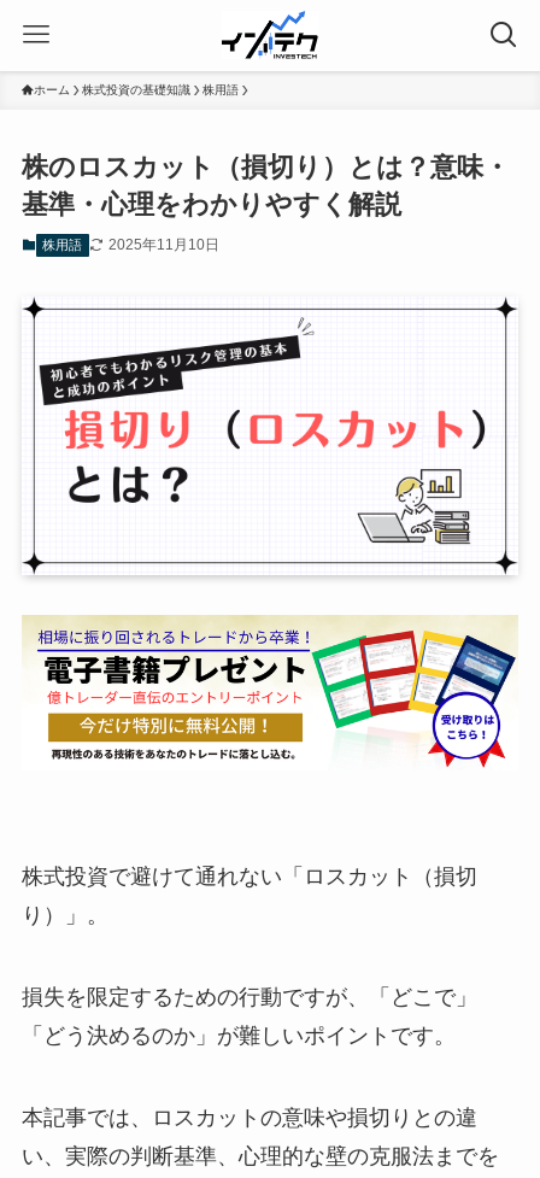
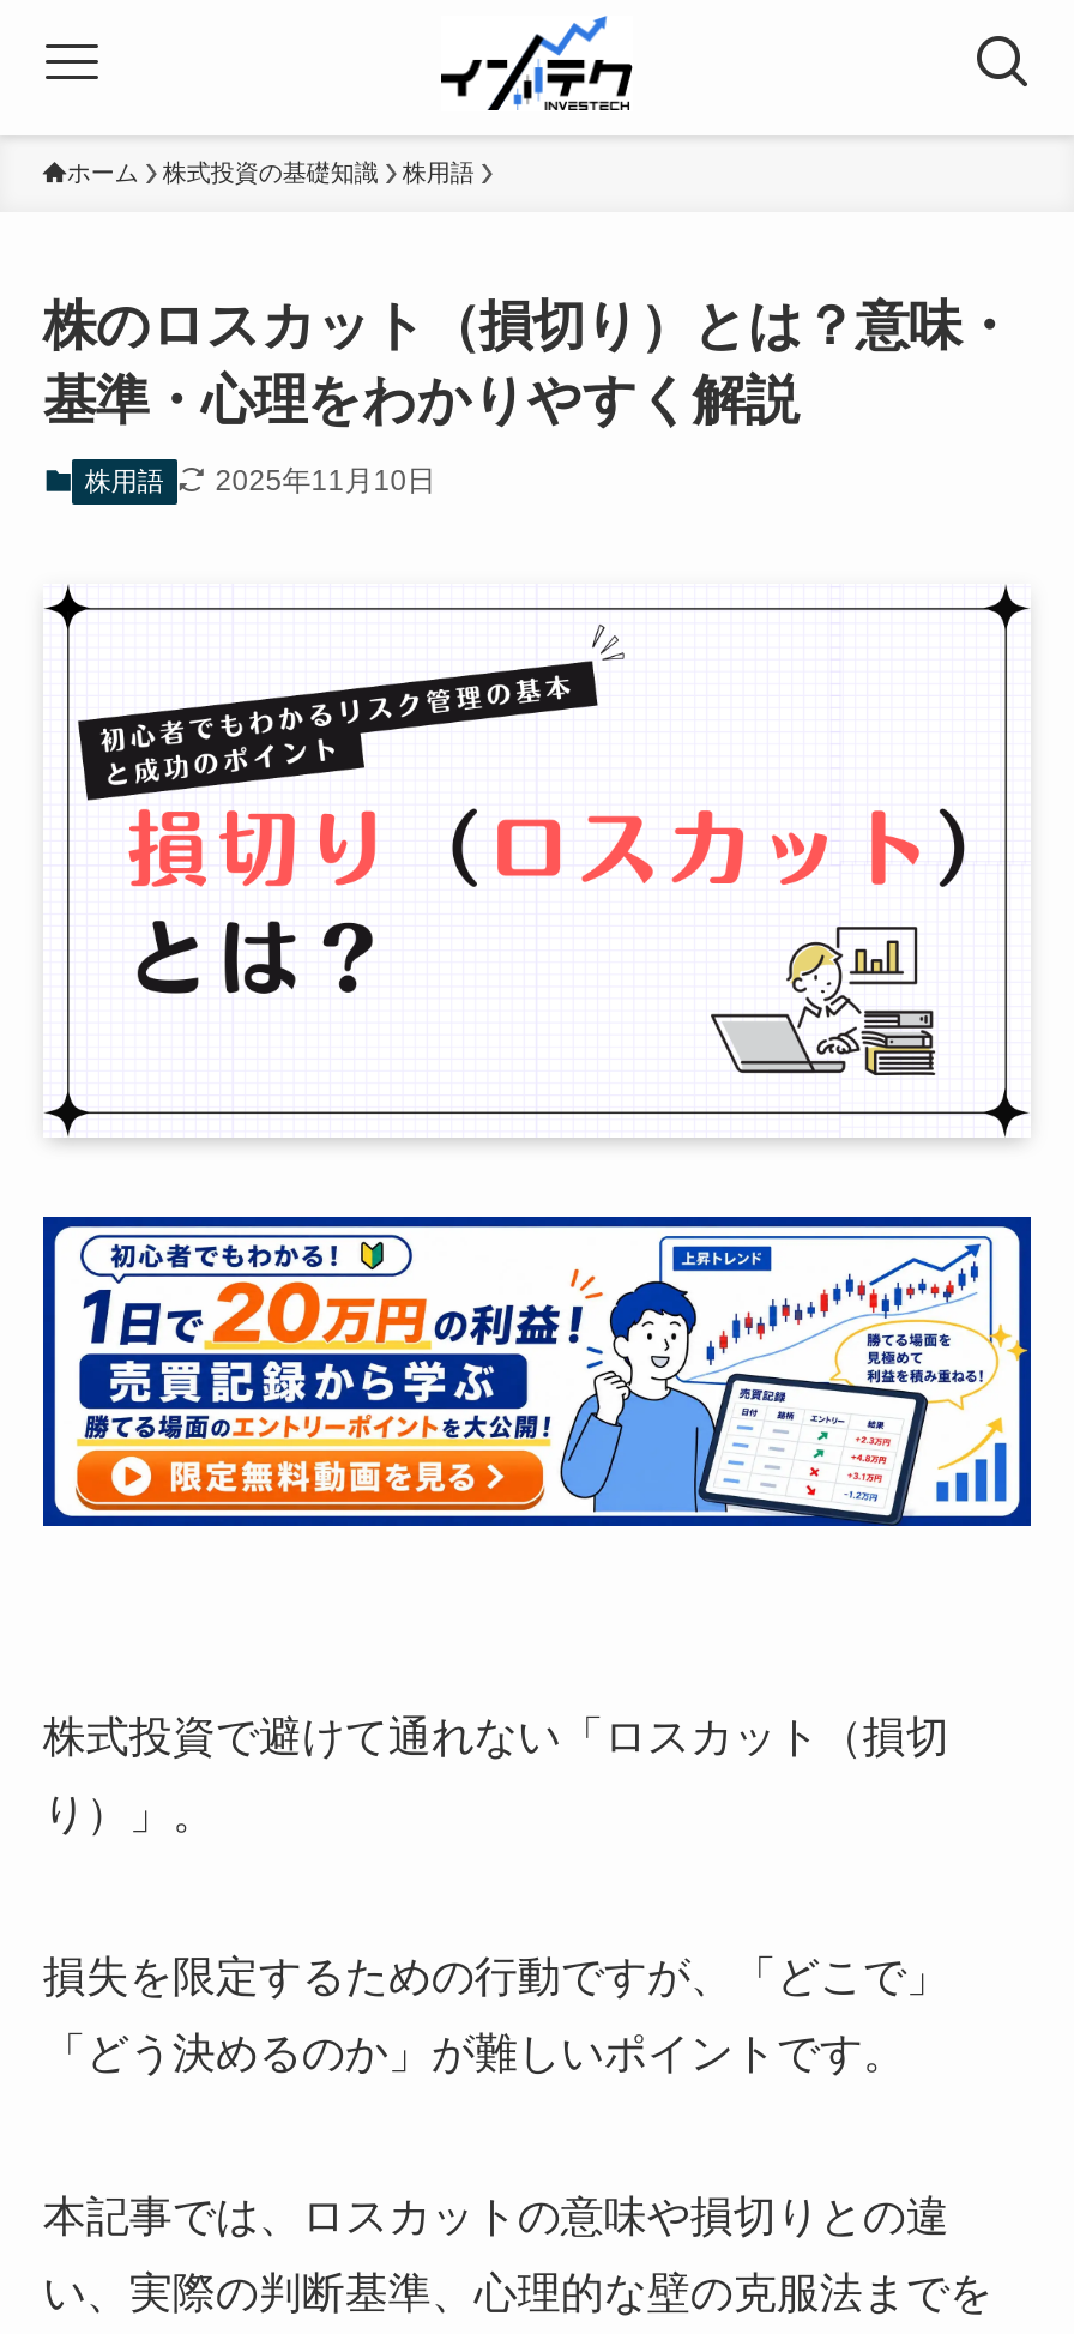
- [image]
+ [image]
